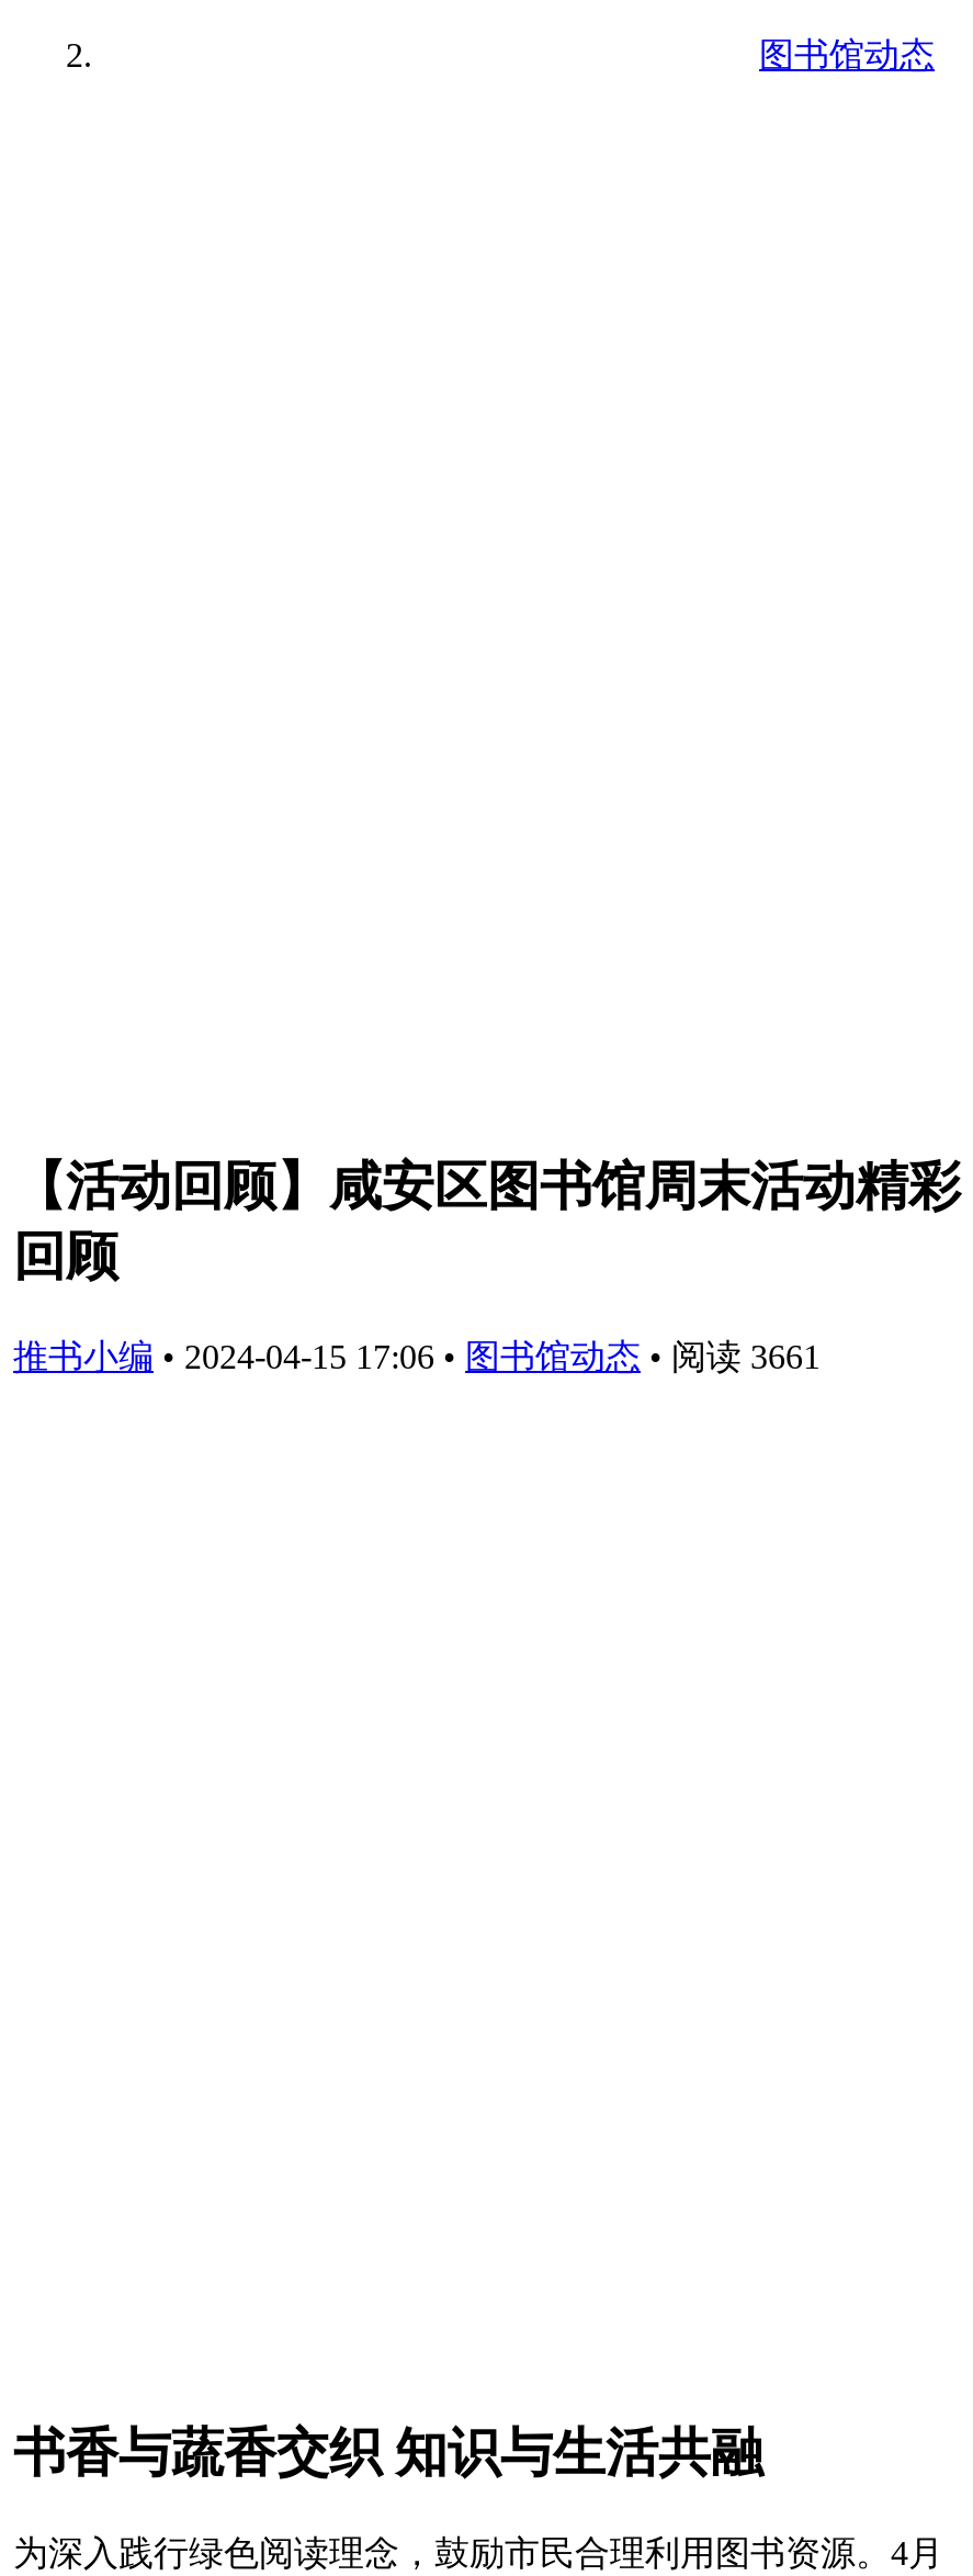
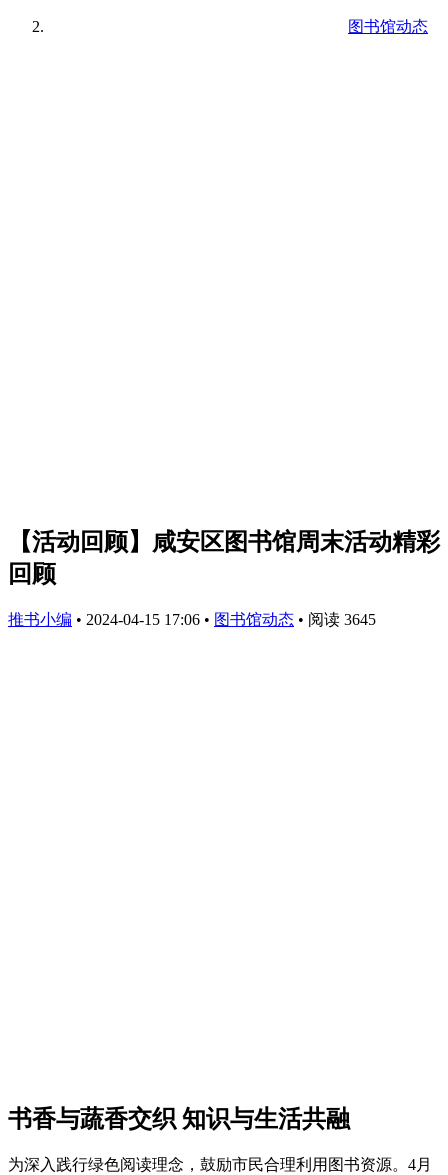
- 推书小编 • 2024-04-15 17:06 • 图书馆动态 • 阅读 3661
+ 推书小编 • 2024-04-15 17:06 • 图书馆动态 • 阅读 3645
